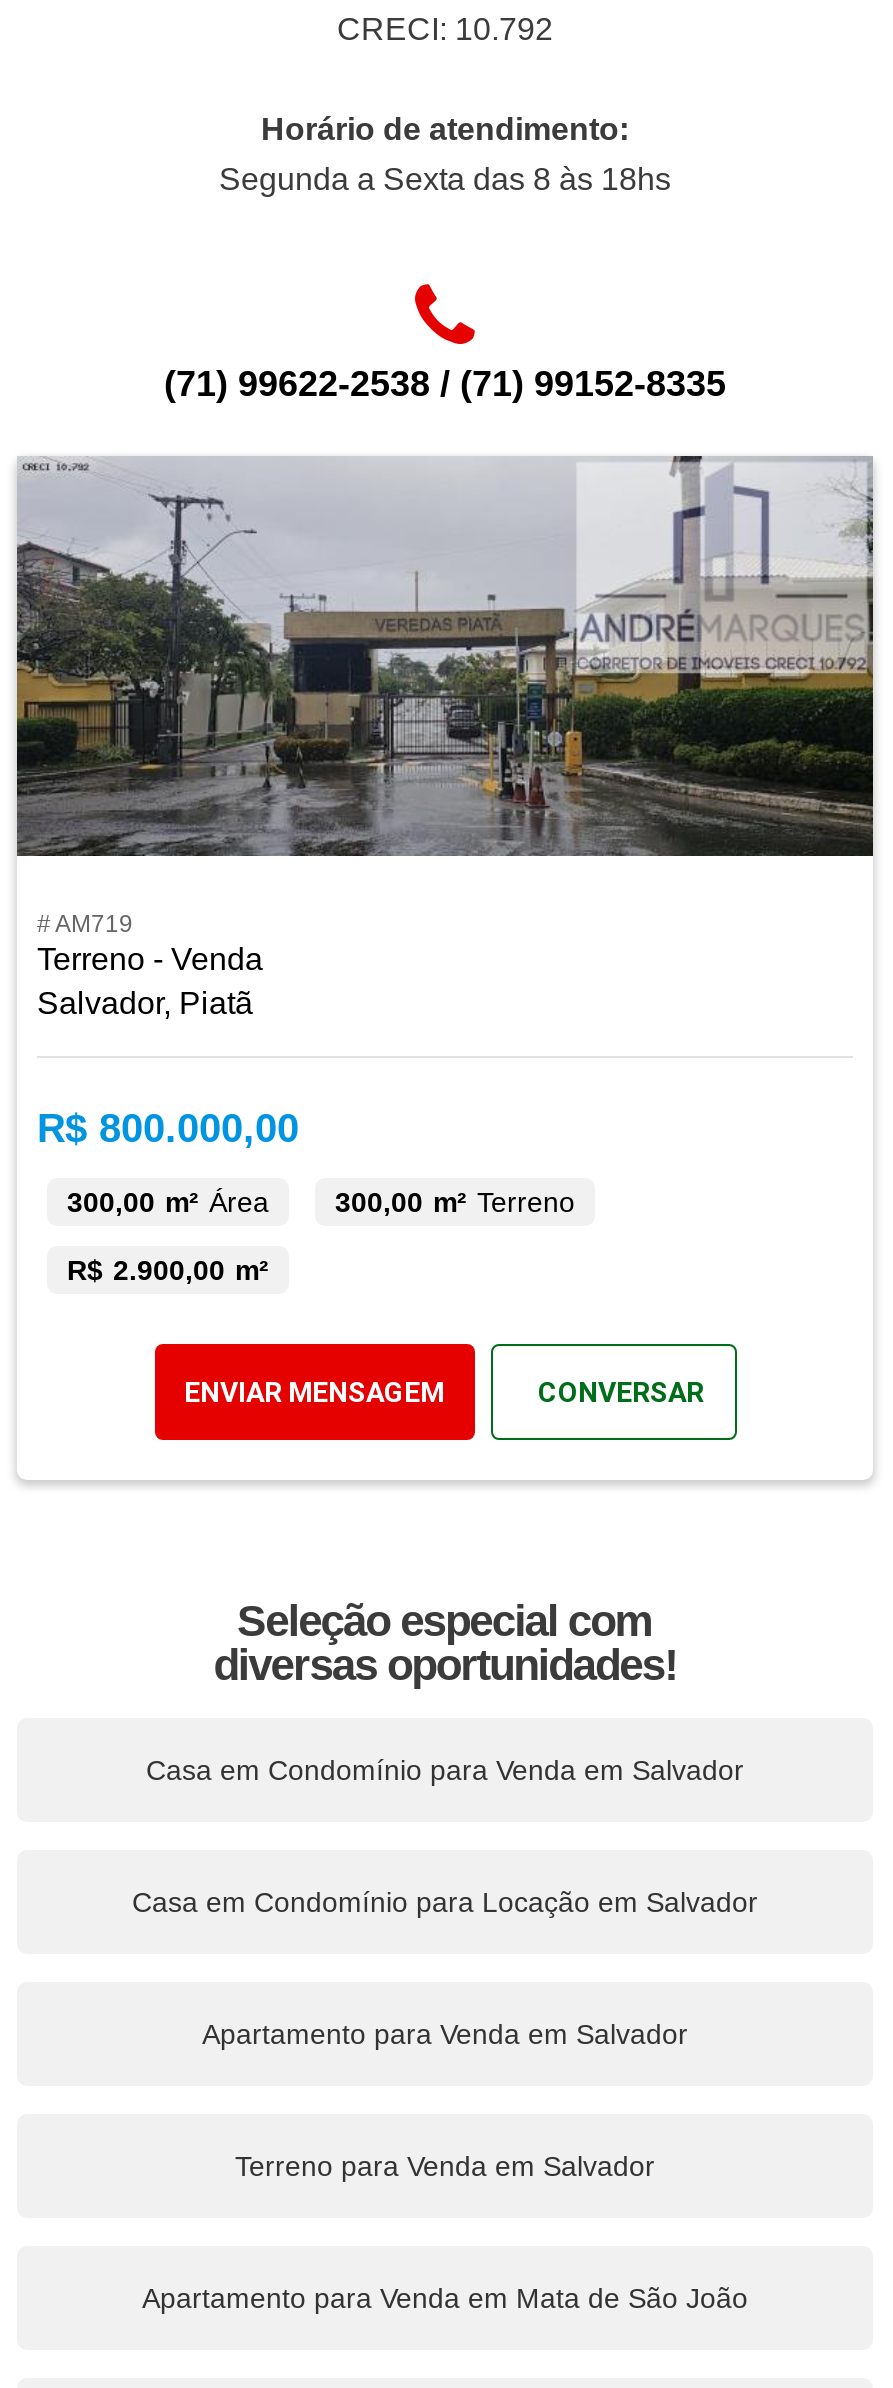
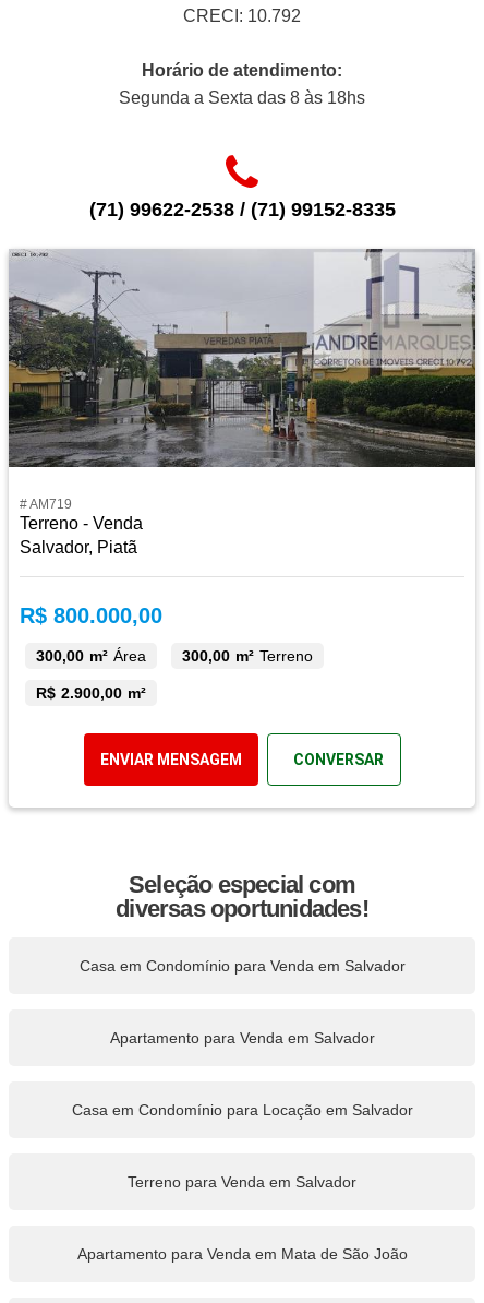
moved down: Casa em Condomínio para Locação em Salvador

moved up: Apartamento para Venda em Salvador
